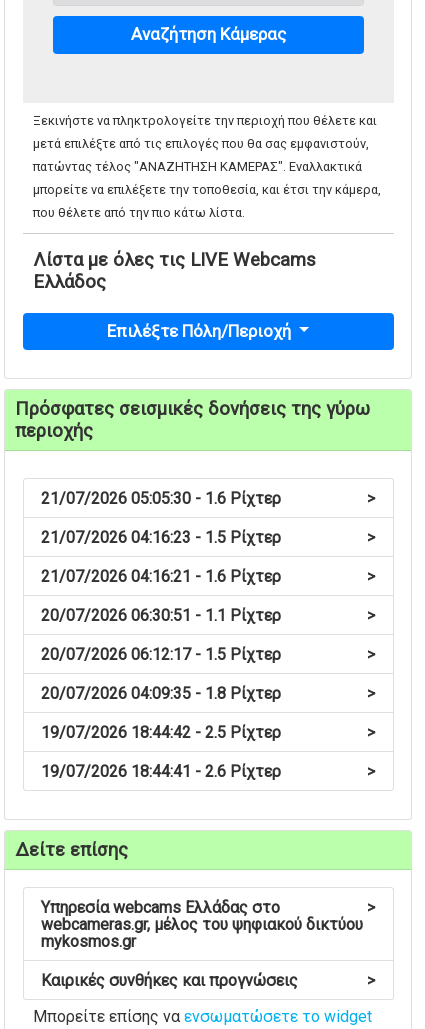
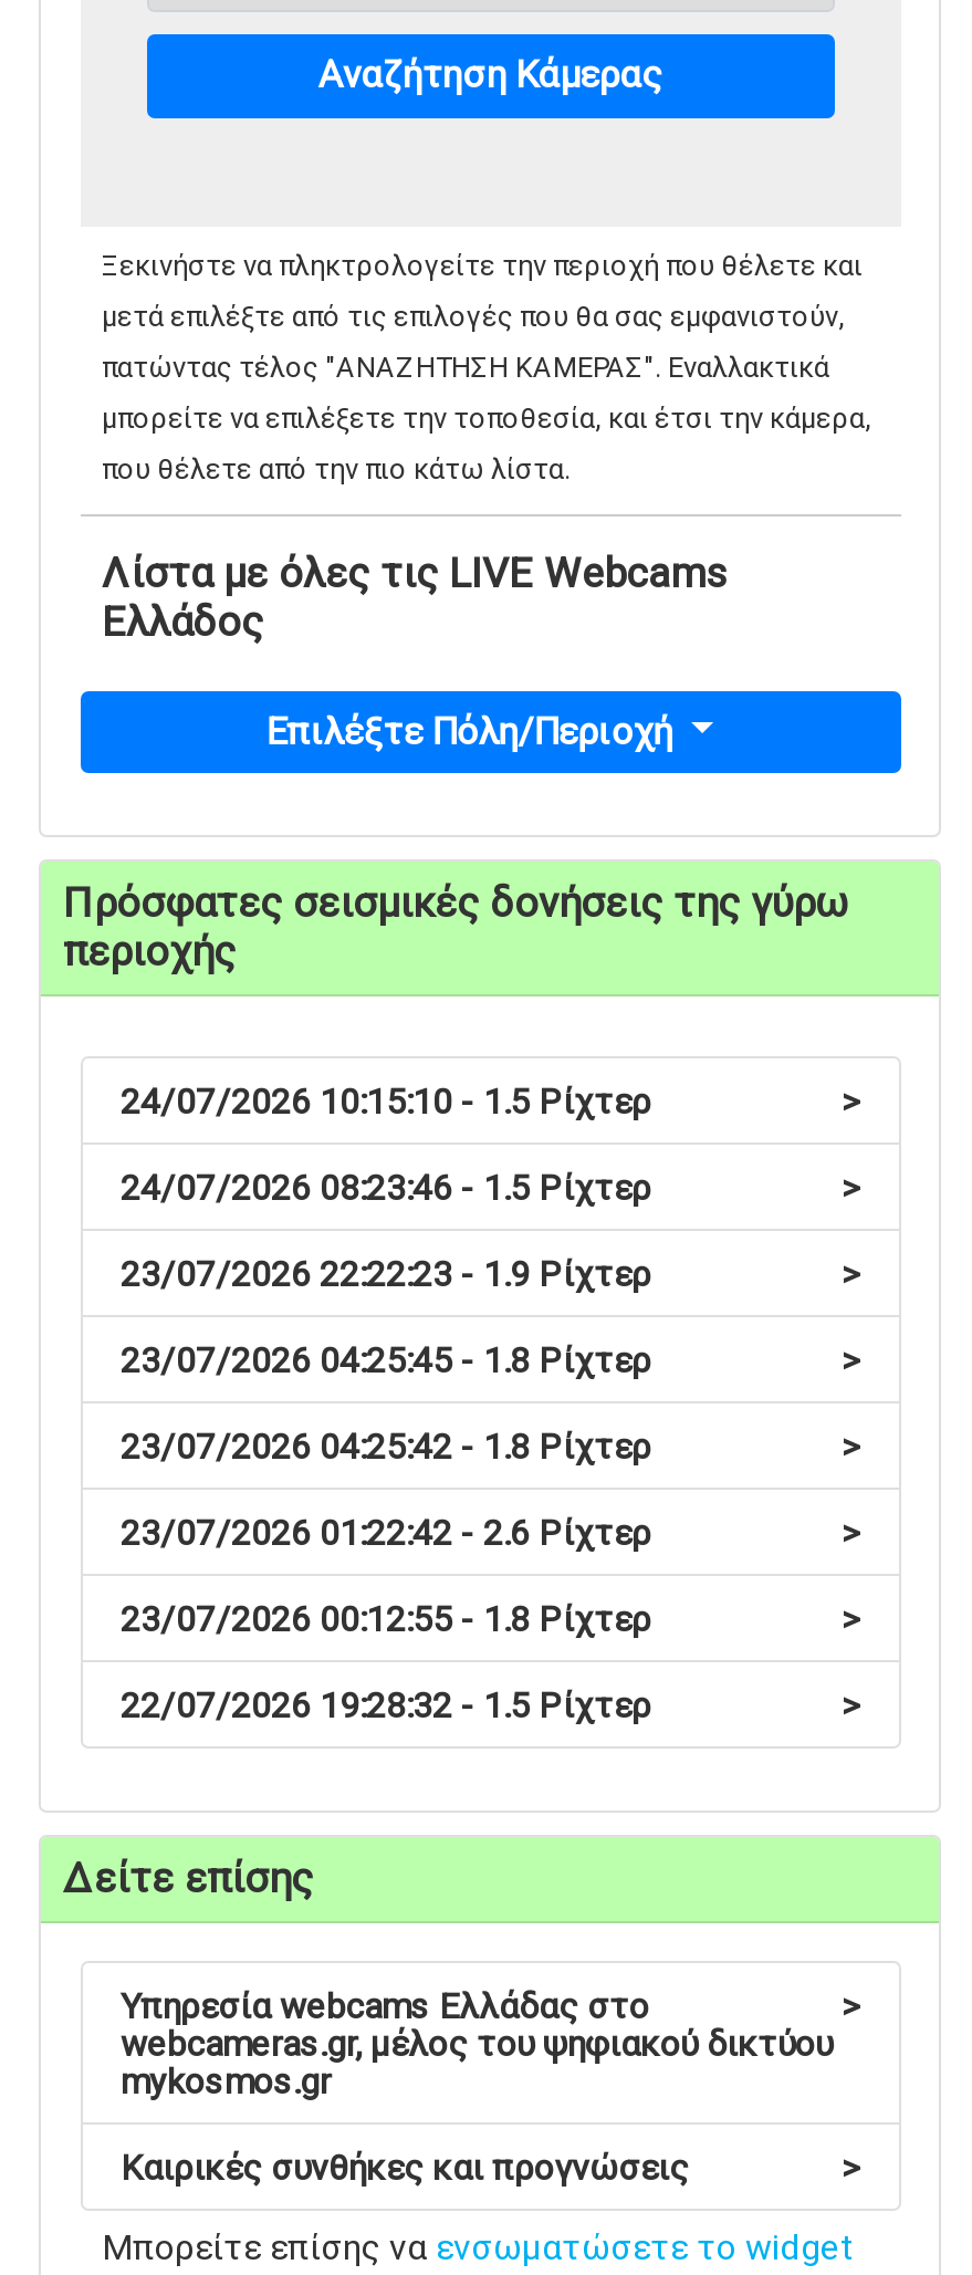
- 21/07/2026 05:05:30 - 1.6 Ρίχτερ
+ 24/07/2026 10:15:10 - 1.5 Ρίχτερ

- 21/07/2026 04:16:23 - 1.5 Ρίχτερ
+ 24/07/2026 08:23:46 - 1.5 Ρίχτερ

- 21/07/2026 04:16:21 - 1.6 Ρίχτερ
+ 23/07/2026 22:22:23 - 1.9 Ρίχτερ

- 20/07/2026 06:30:51 - 1.1 Ρίχτερ
+ 23/07/2026 04:25:45 - 1.8 Ρίχτερ

- 20/07/2026 06:12:17 - 1.5 Ρίχτερ
+ 23/07/2026 04:25:42 - 1.8 Ρίχτερ

- 20/07/2026 04:09:35 - 1.8 Ρίχτερ
+ 23/07/2026 01:22:42 - 2.6 Ρίχτερ

- 19/07/2026 18:44:42 - 2.5 Ρίχτερ
+ 23/07/2026 00:12:55 - 1.8 Ρίχτερ

- 19/07/2026 18:44:41 - 2.6 Ρίχτερ
+ 22/07/2026 19:28:32 - 1.5 Ρίχτερ
